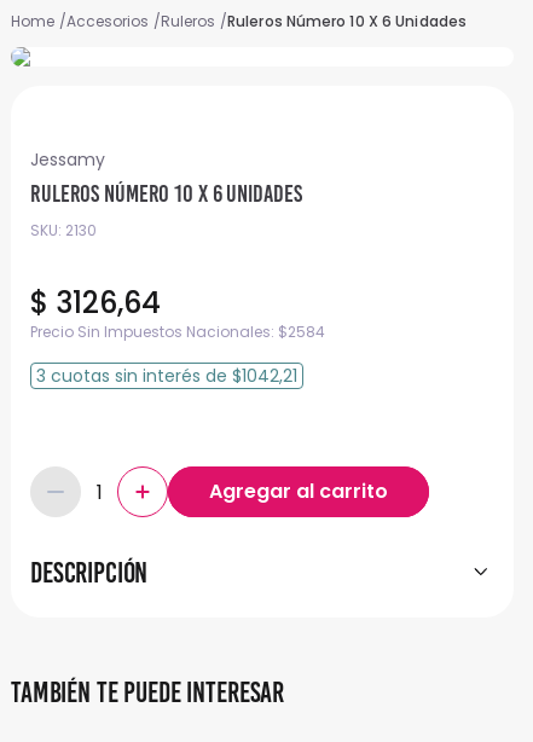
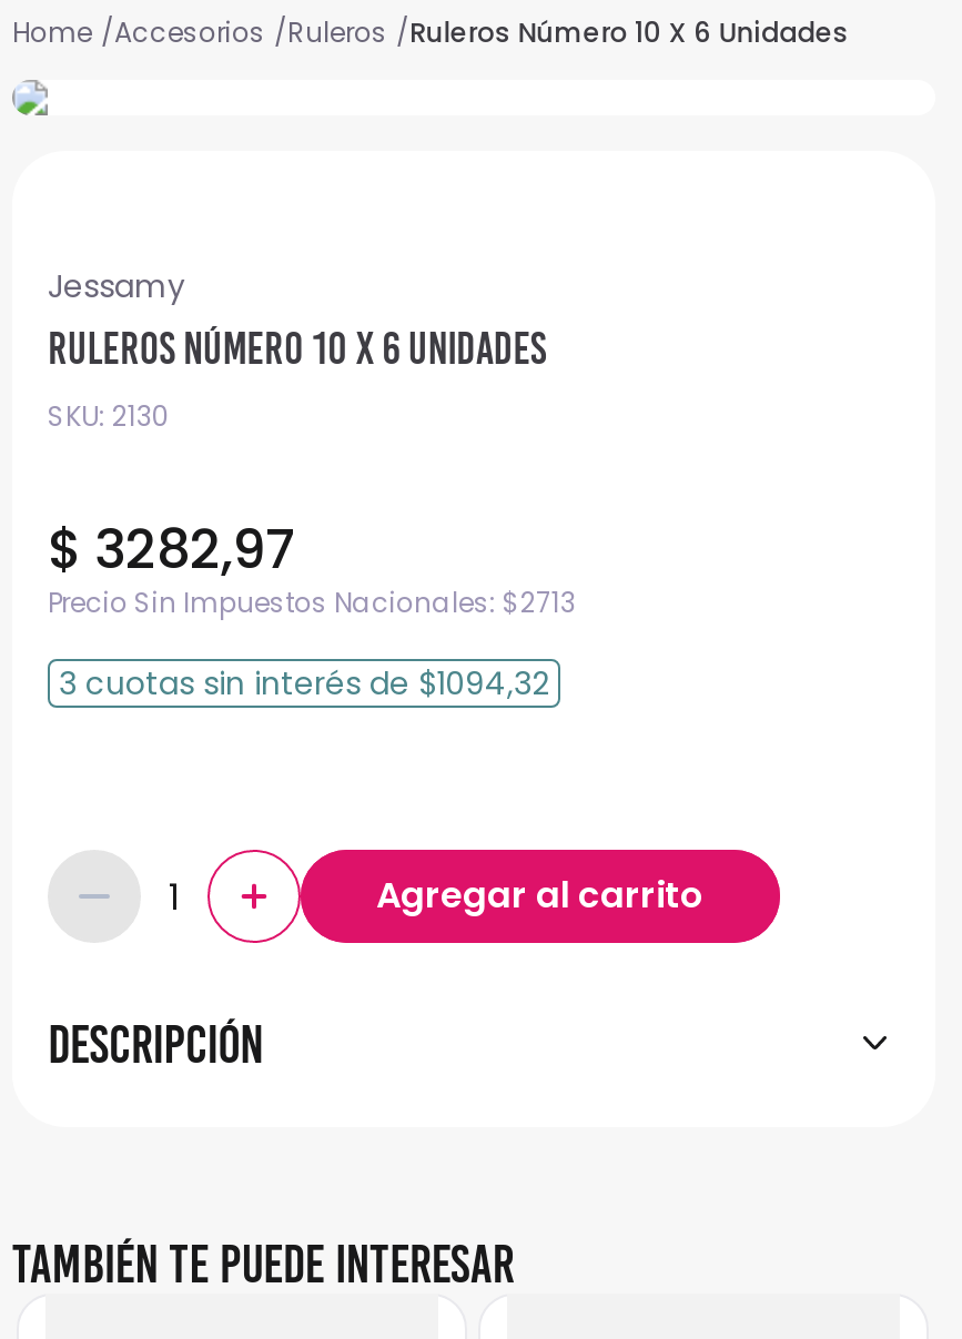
- $ 3126,64
+ $ 3282,97

- Precio Sin Impuestos Nacionales: $2584
+ Precio Sin Impuestos Nacionales: $2713

- 3 cuotassin interésde$1042,21
+ 3 cuotassin interésde$1094,32
